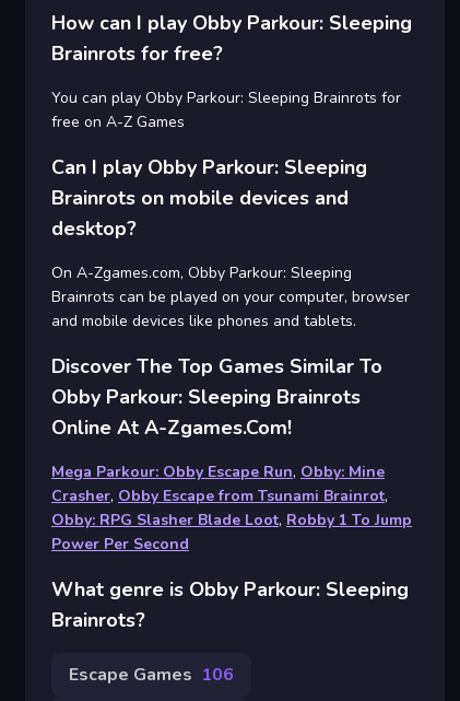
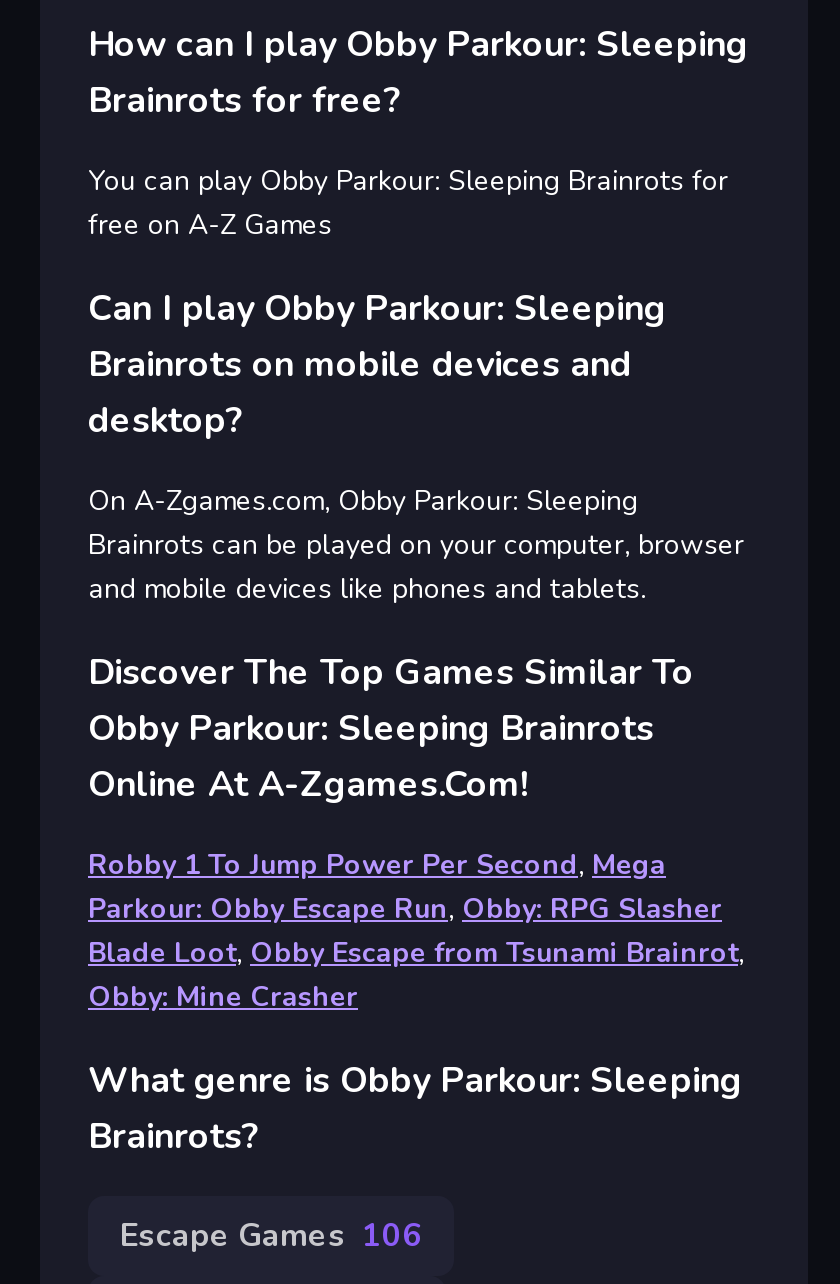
- Mega Parkour: Obby Escape Run, Obby: Mine
- Crasher, Obby Escape from Tsunami Brainrot,
- Obby: RPG Slasher Blade Loot, Robby 1 To Jump
- Power Per Second
+ Robby 1 To Jump Power Per Second, Mega
+ Parkour: Obby Escape Run, Obby: RPG Slasher
+ Blade Loot, Obby Escape from Tsunami Brainrot,
+ Obby: Mine Crasher
